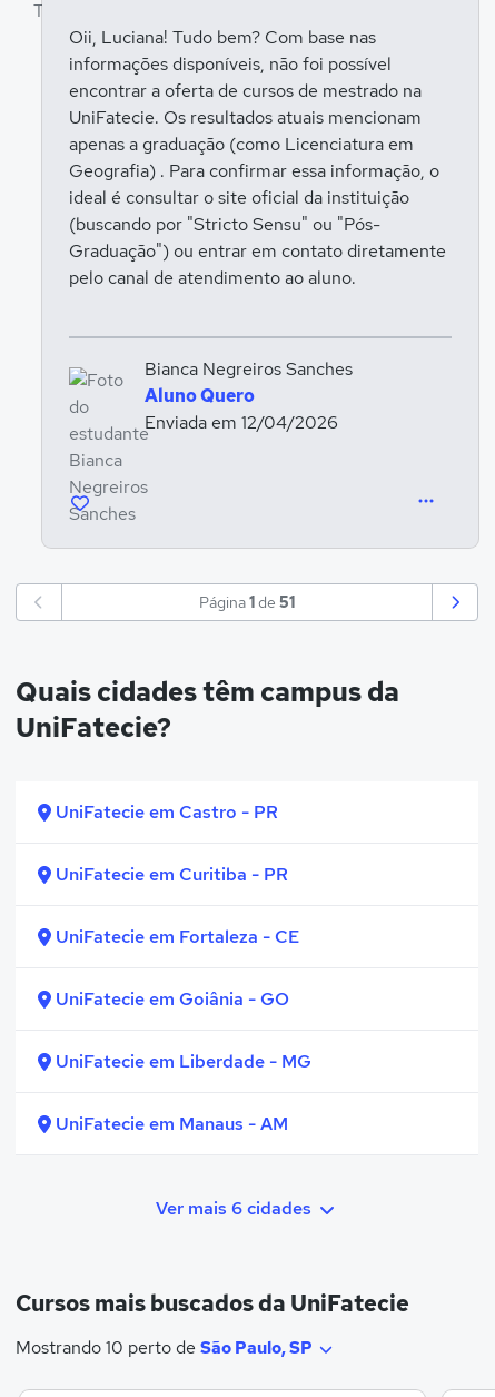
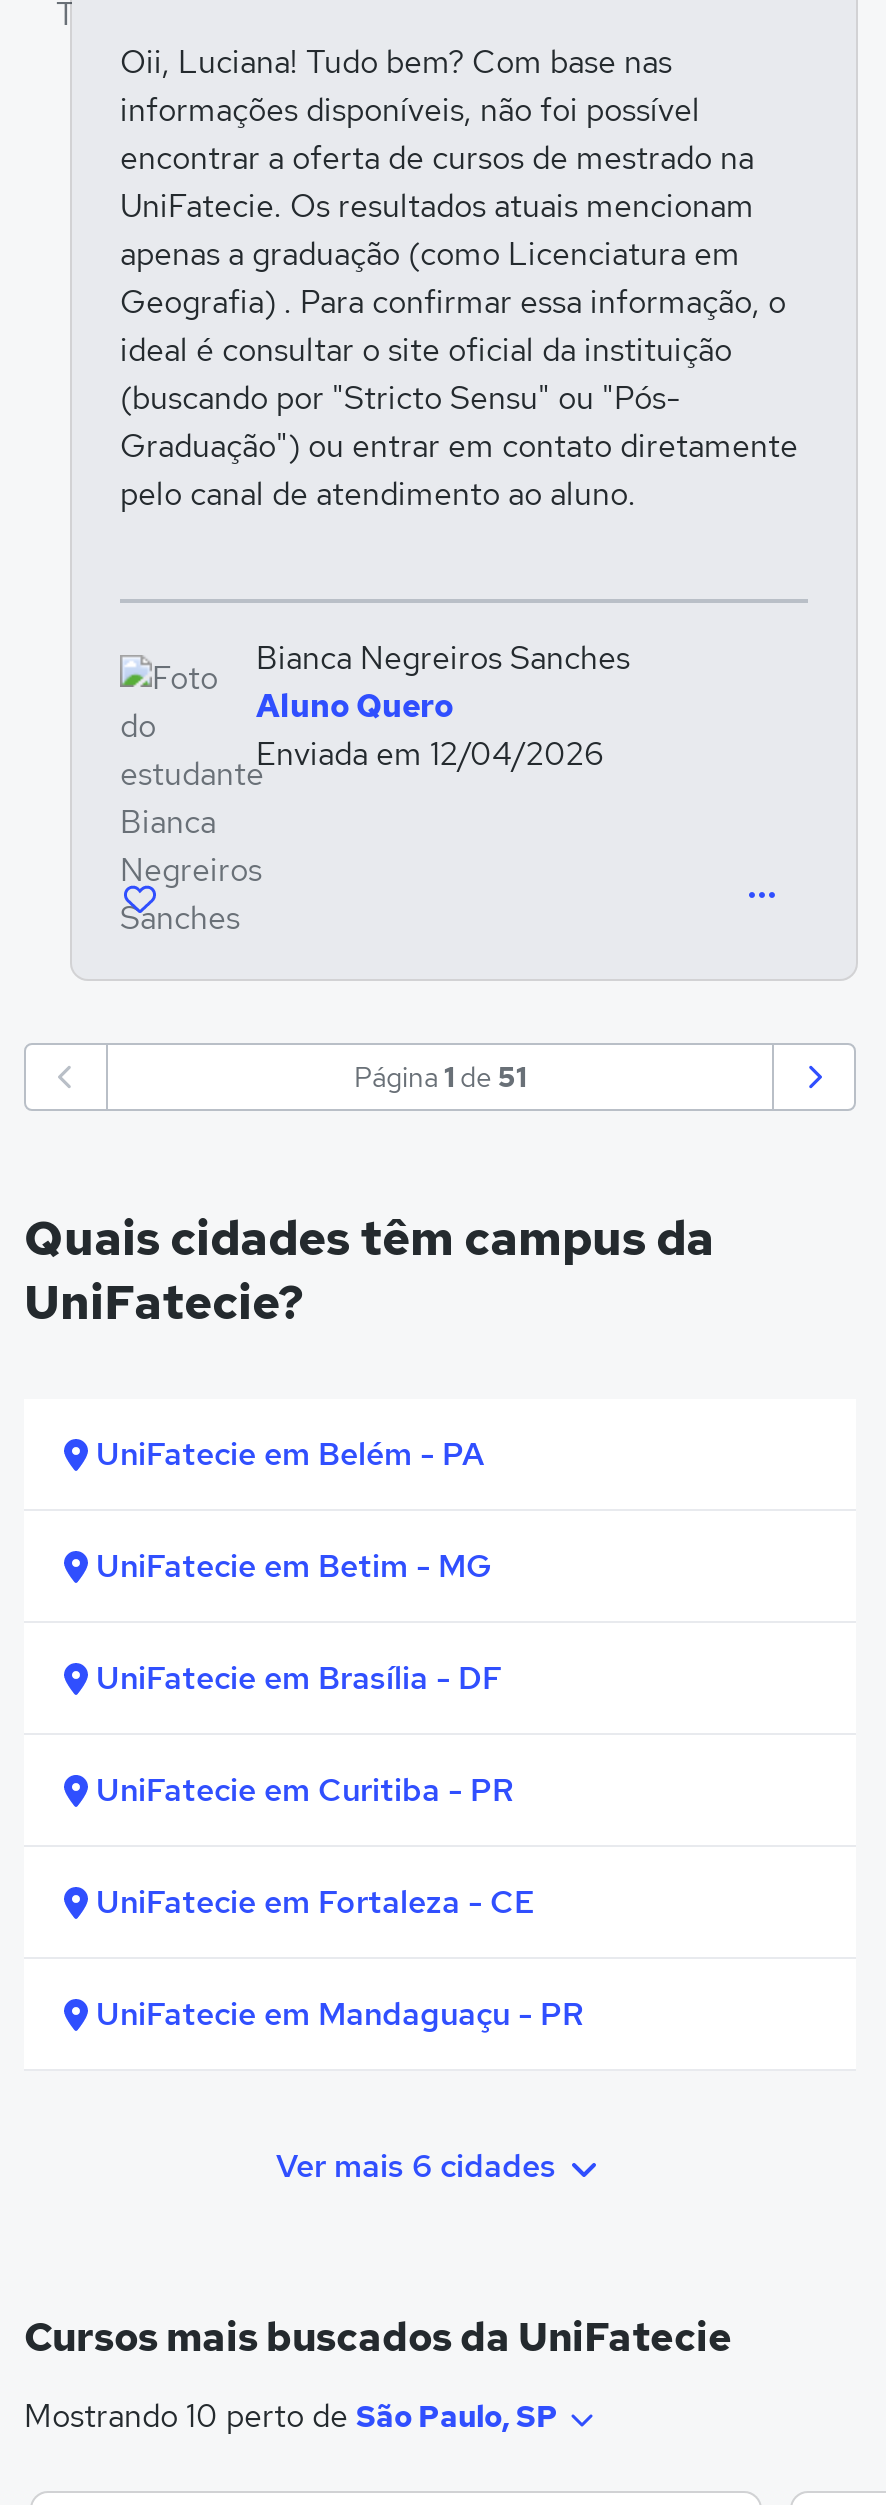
- UniFatecie em Castro - PR
+ UniFatecie em Belém - PA
+ UniFatecie em Betim - MG
+ UniFatecie em Brasília - DF

moved down: UniFatecie em Curitiba - PR | UniFatecie em Fortaleza - CE

- UniFatecie em Goiânia - GO
- UniFatecie em Liberdade - MG
- UniFatecie em Manaus - AM
+ UniFatecie em Mandaguaçu - PR
